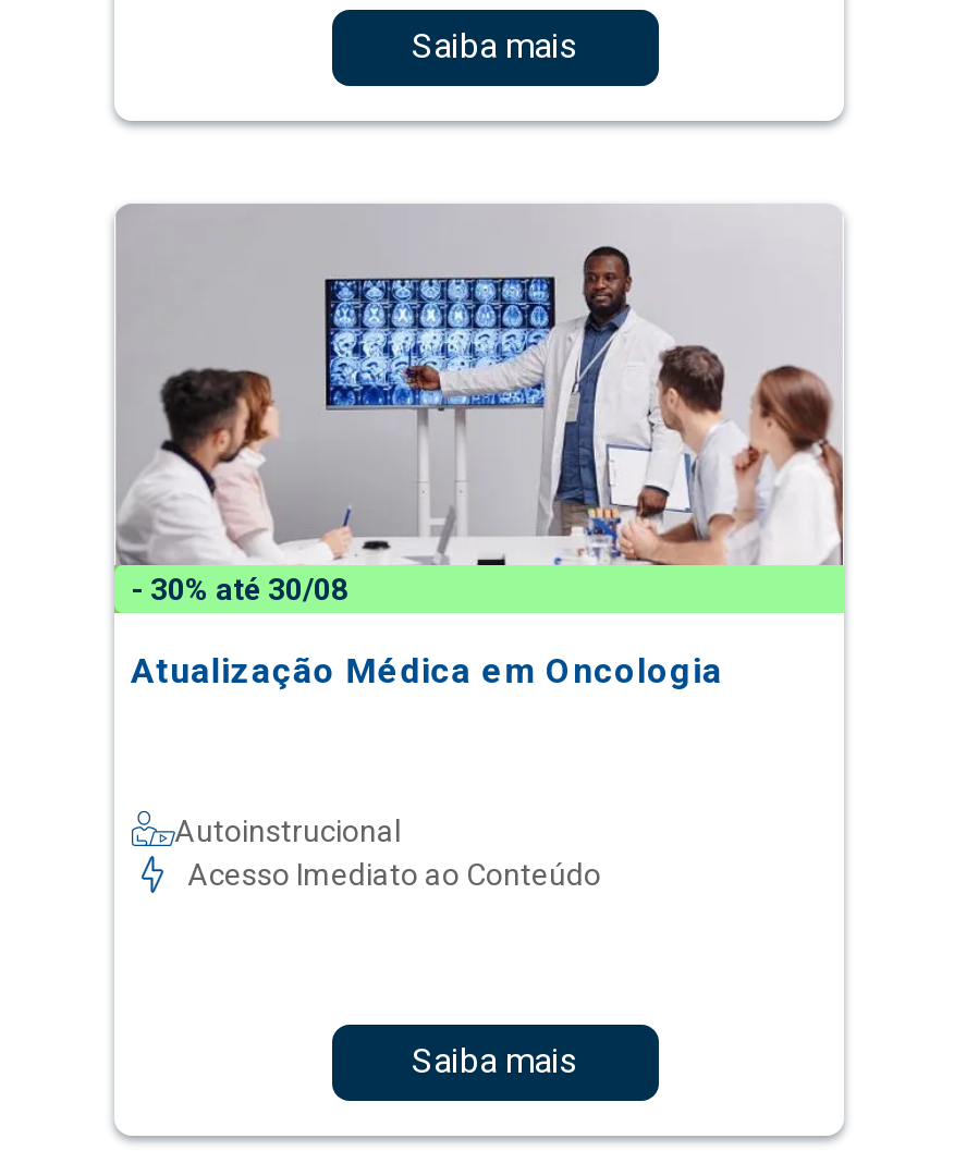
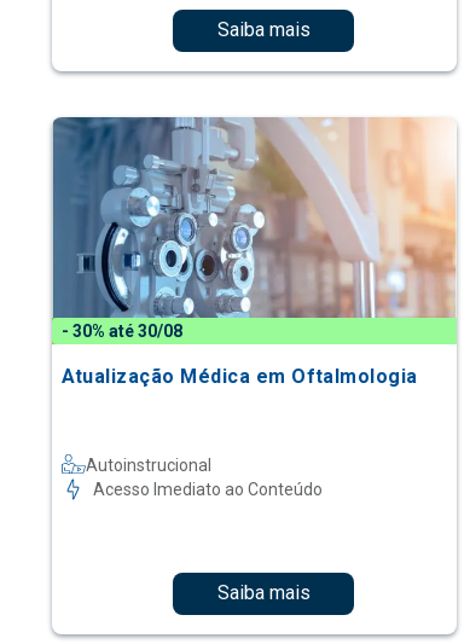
- [image]
- Atualização Médica em Oncologia
+ [image]
+ Atualização Médica em Oftalmologia
